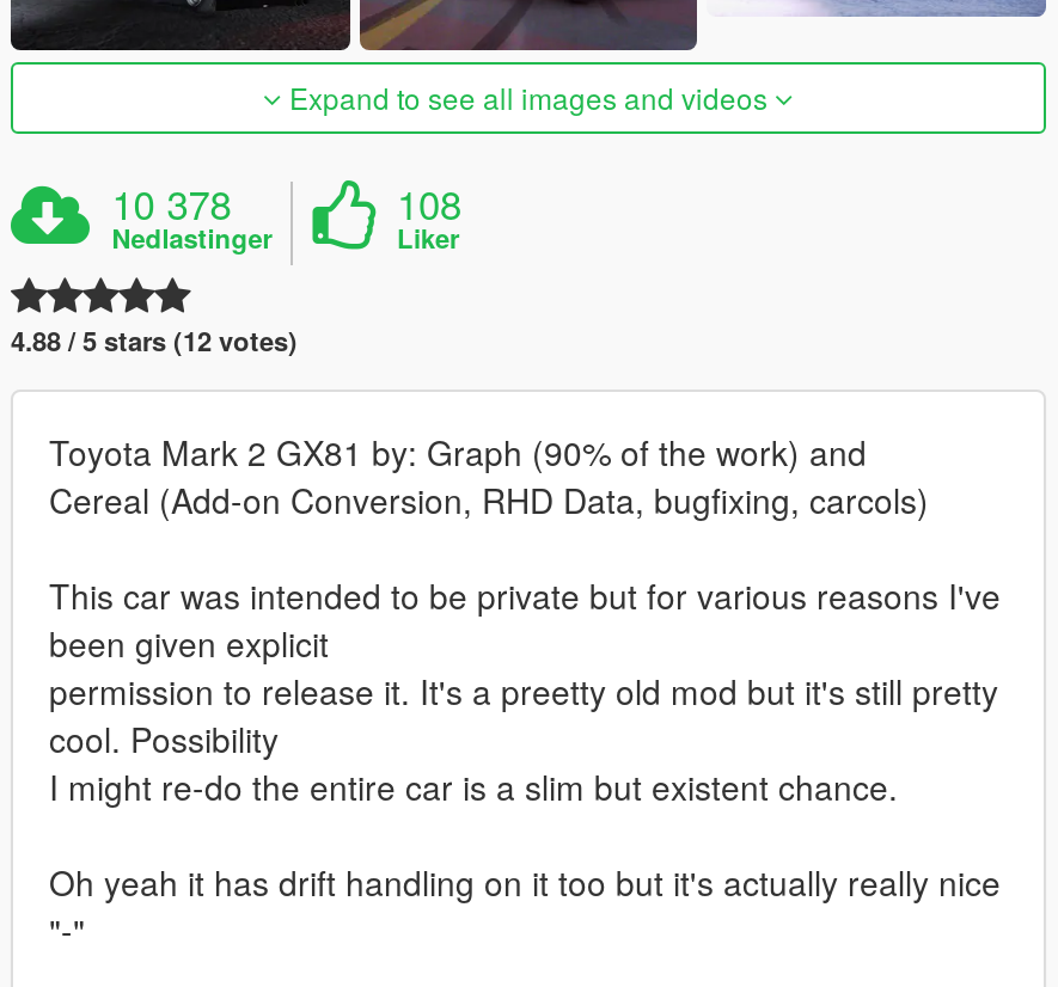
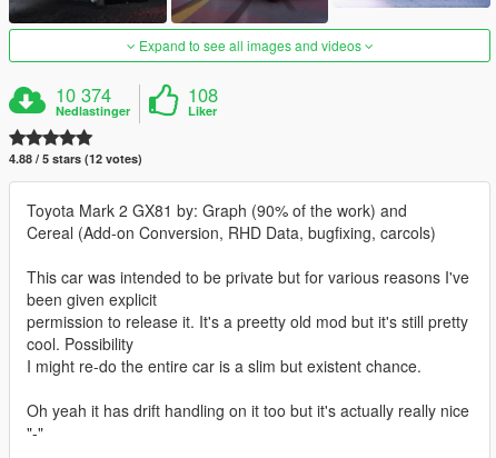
- 10 378
+ 10 374
